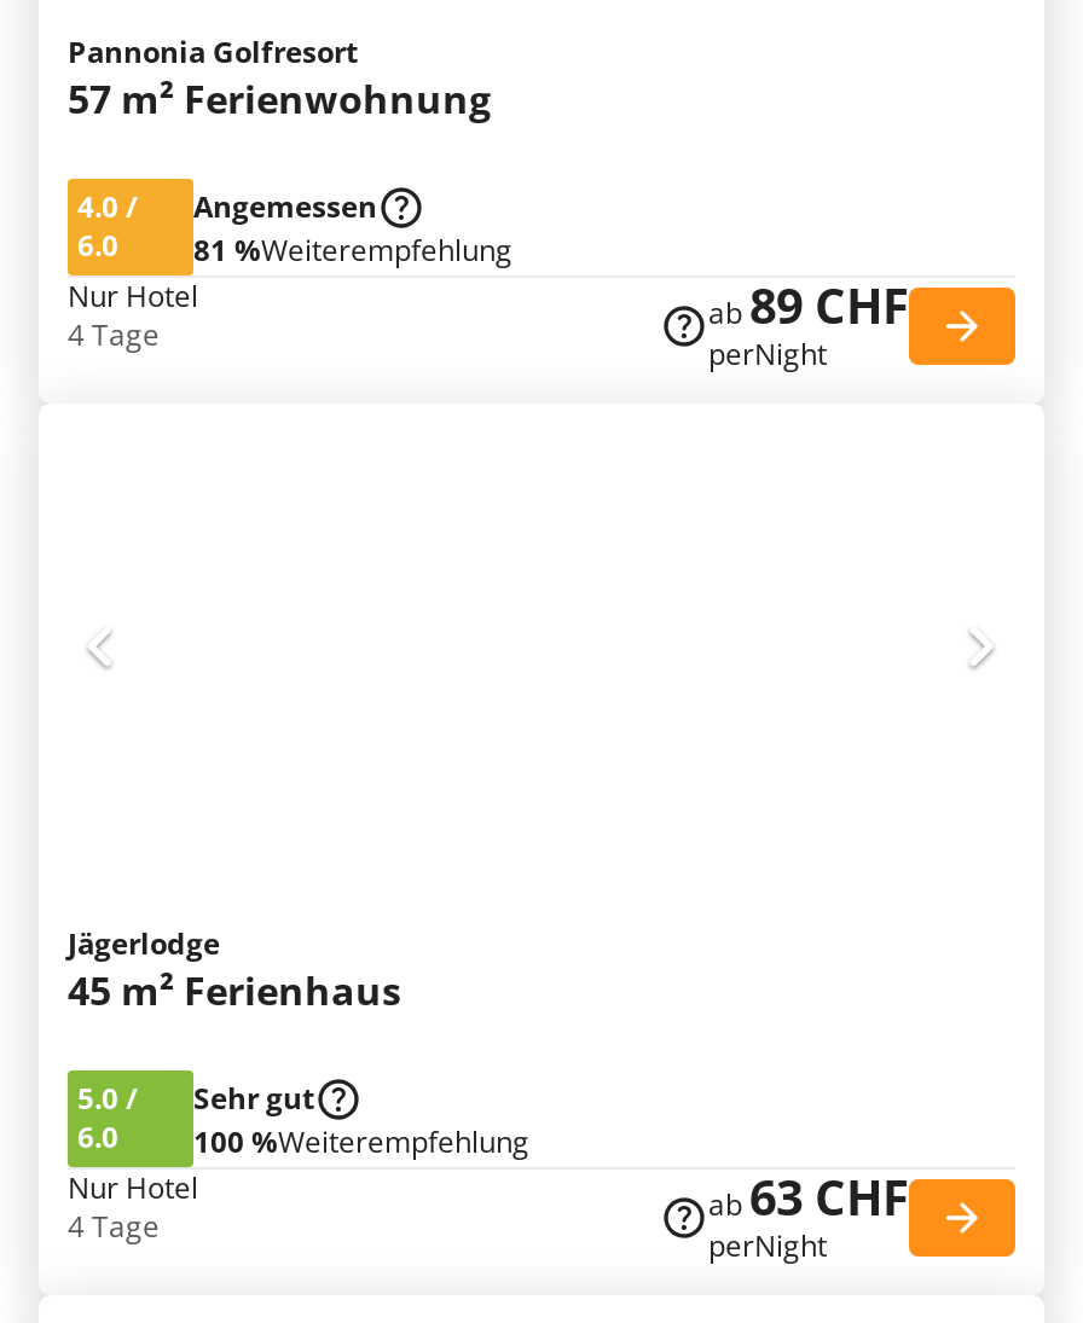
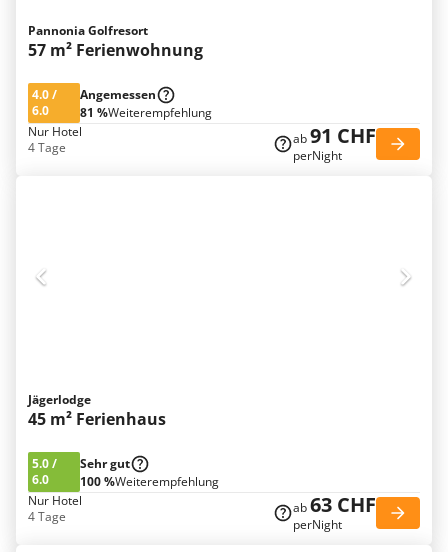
- ab89 CHF
+ ab91 CHF
